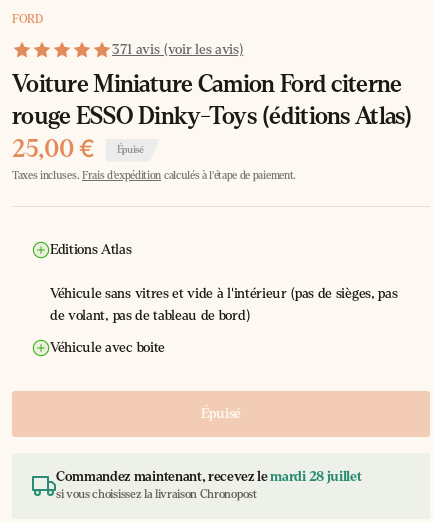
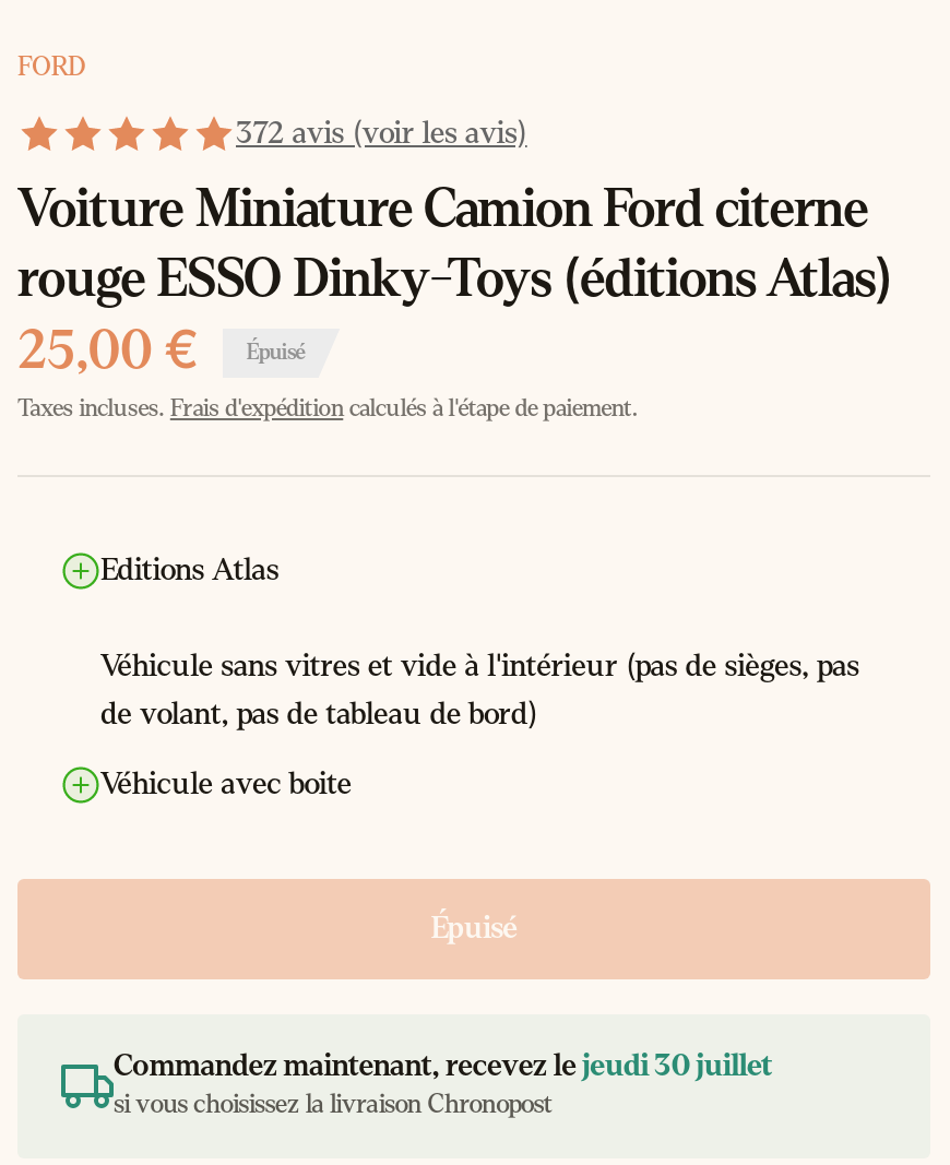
- 371 avis (voir les avis)
+ 372 avis (voir les avis)

- Commandez maintenant, recevez le mardi 28 juillet
+ Commandez maintenant, recevez le jeudi 30 juillet
